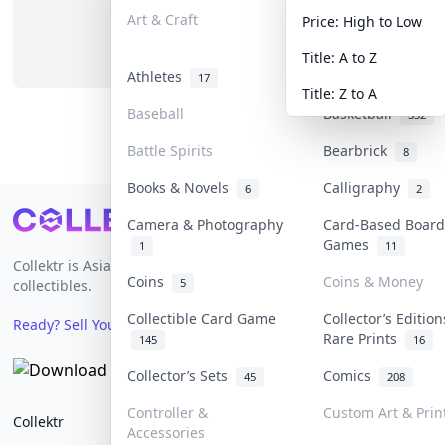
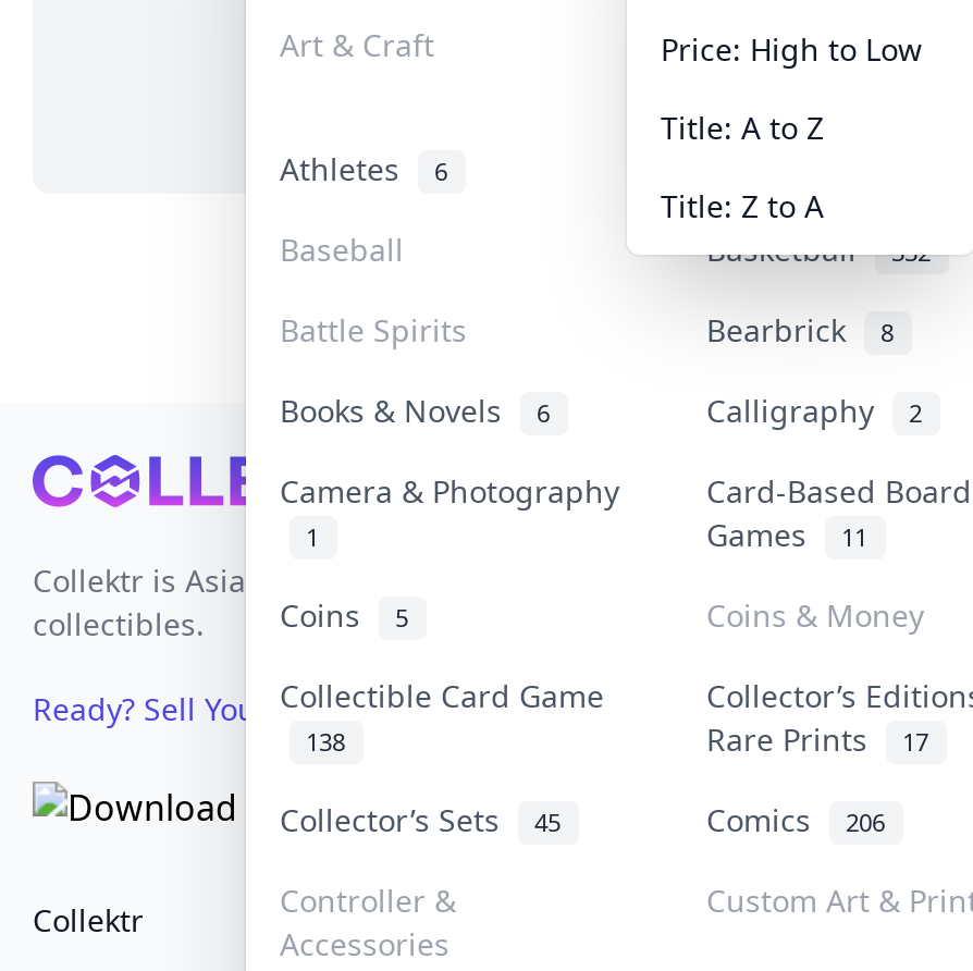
- Athletes 17
+ Athletes 6

- 145
+ 138

- Rare Prints 16
+ Rare Prints 17

- Comics 208
+ Comics 206
